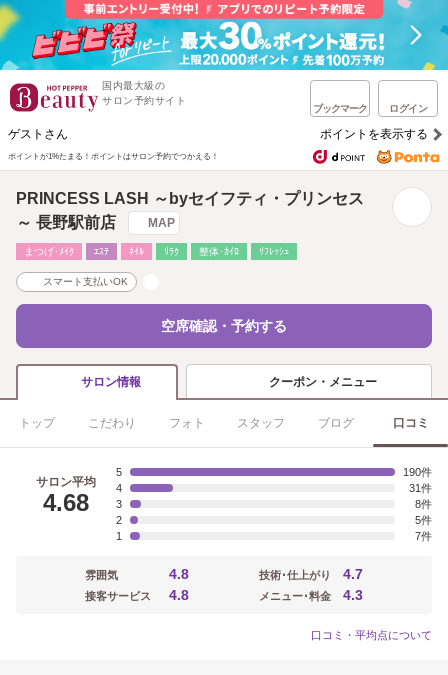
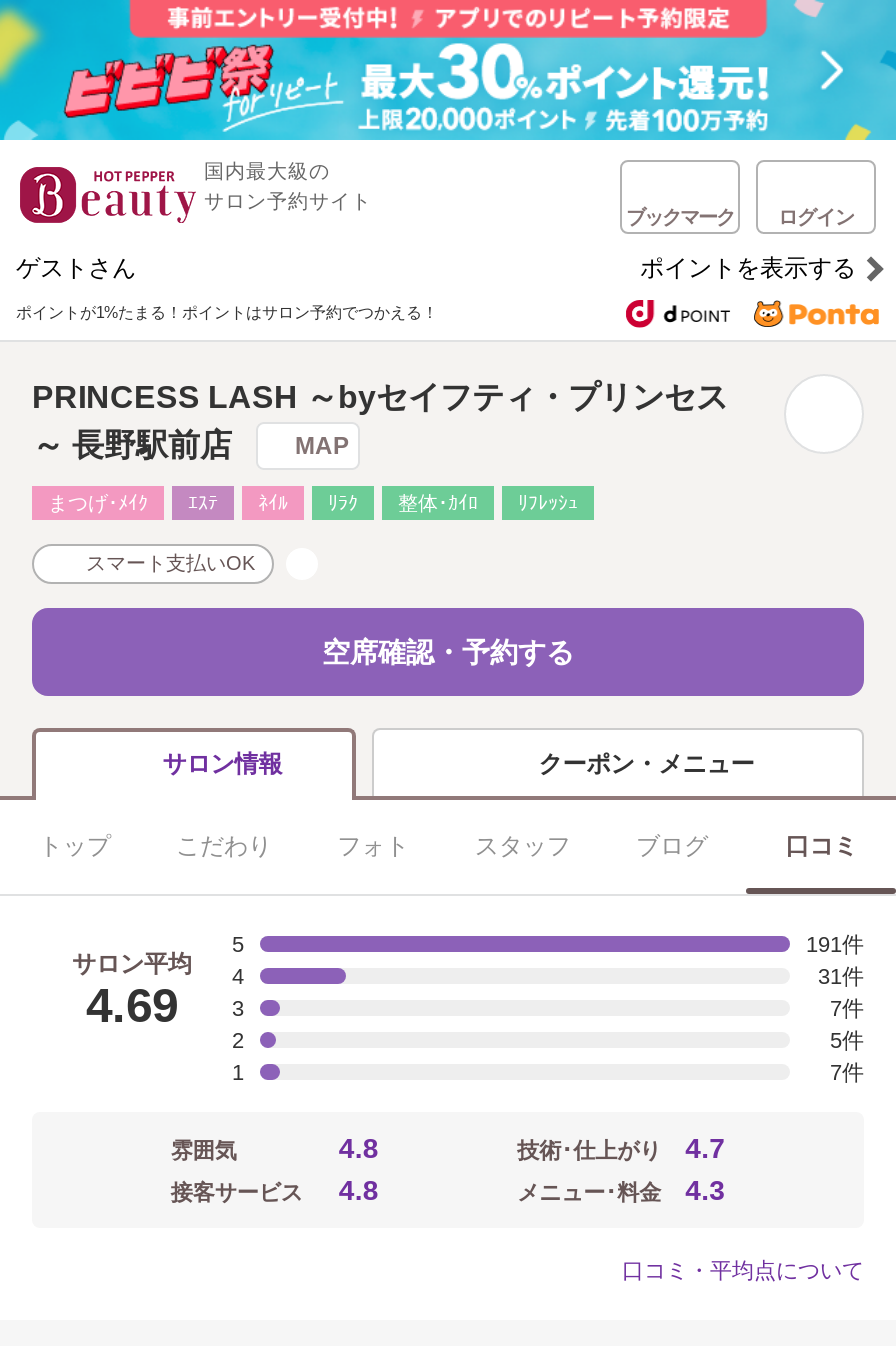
- 190
+ 191

- 4.68
+ 4.69

- 8
+ 7
